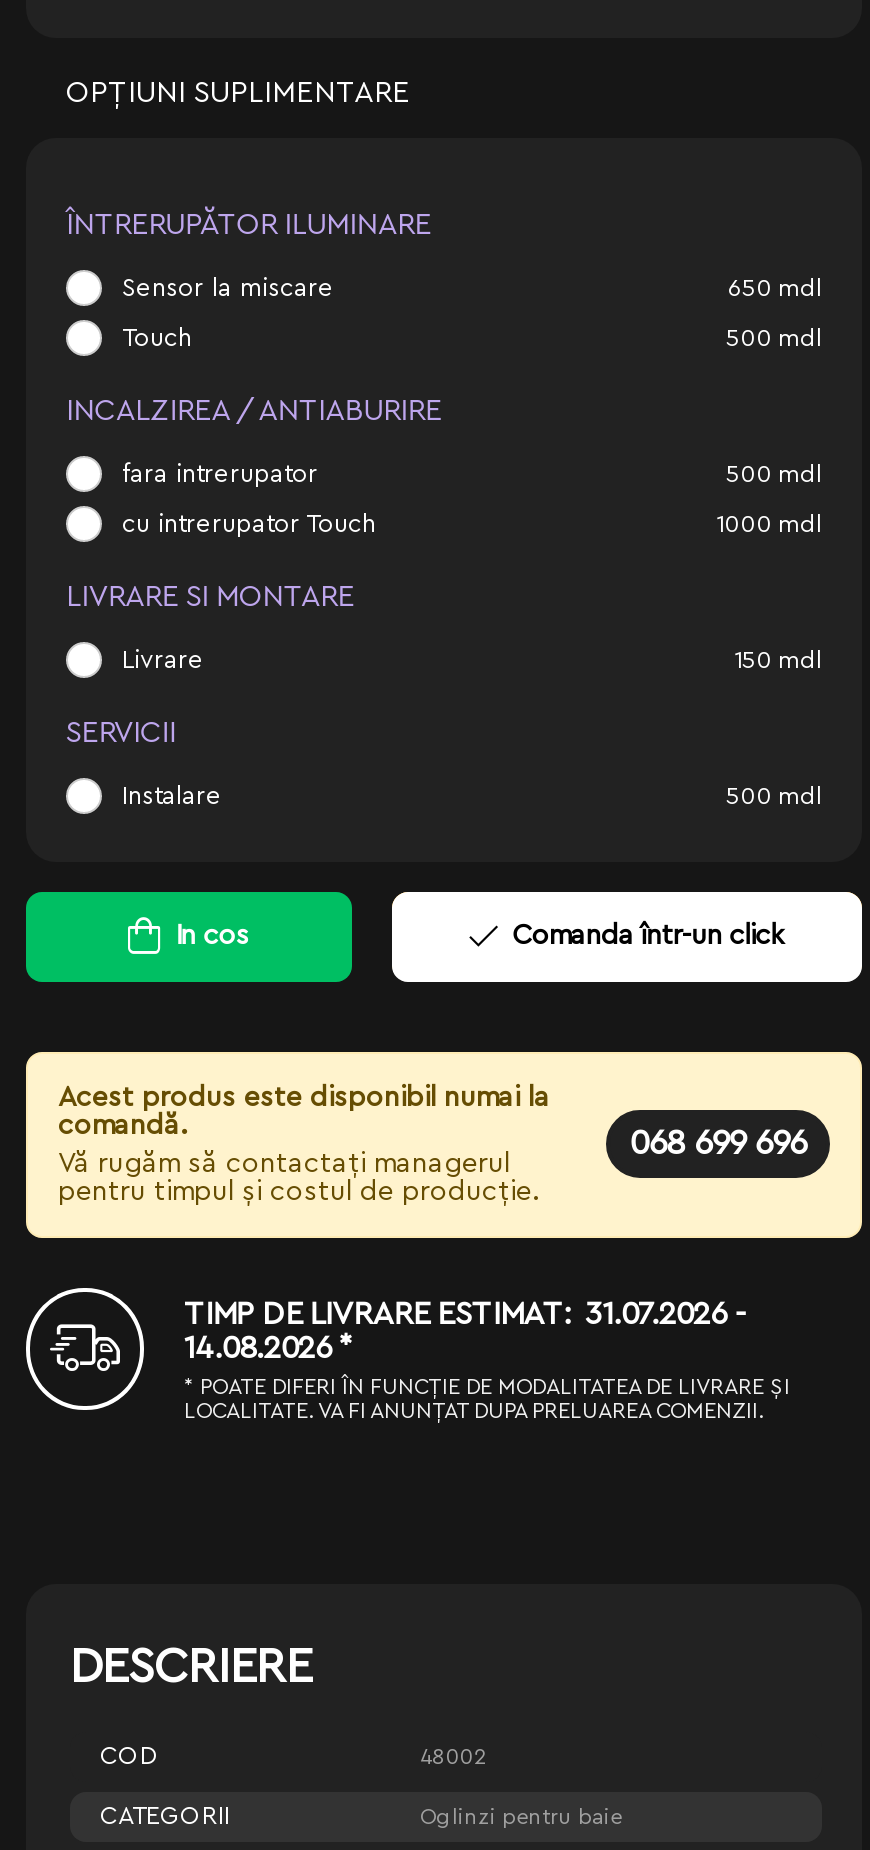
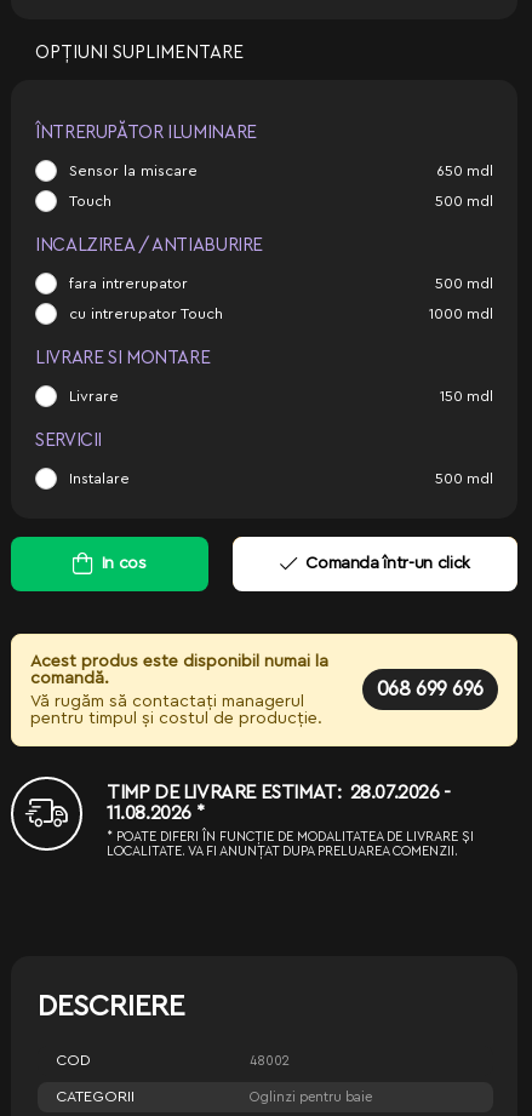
- TIMP DE LIVRARE ESTIMAT: 31.07.2026 -
+ TIMP DE LIVRARE ESTIMAT: 28.07.2026 -

- 14.08.2026 *
+ 11.08.2026 *
